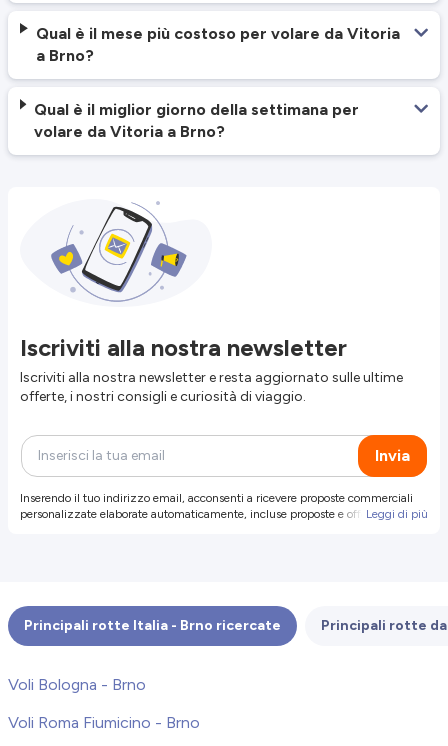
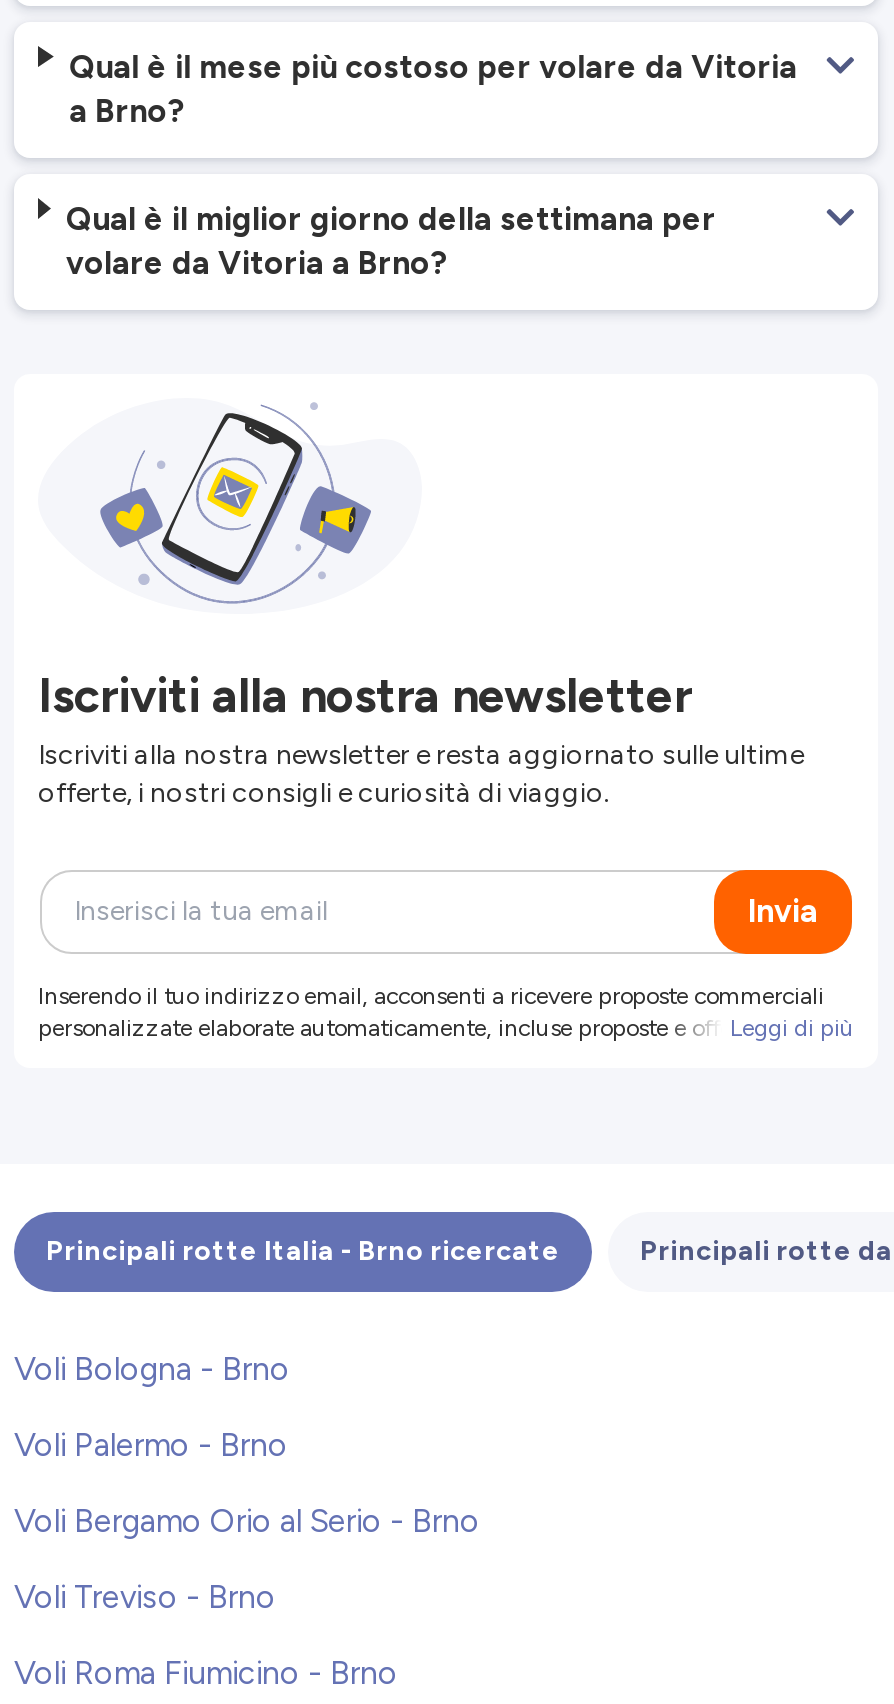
+ Voli Palermo - Brno
+ Voli Bergamo Orio al Serio - Brno
+ Voli Treviso - Brno
